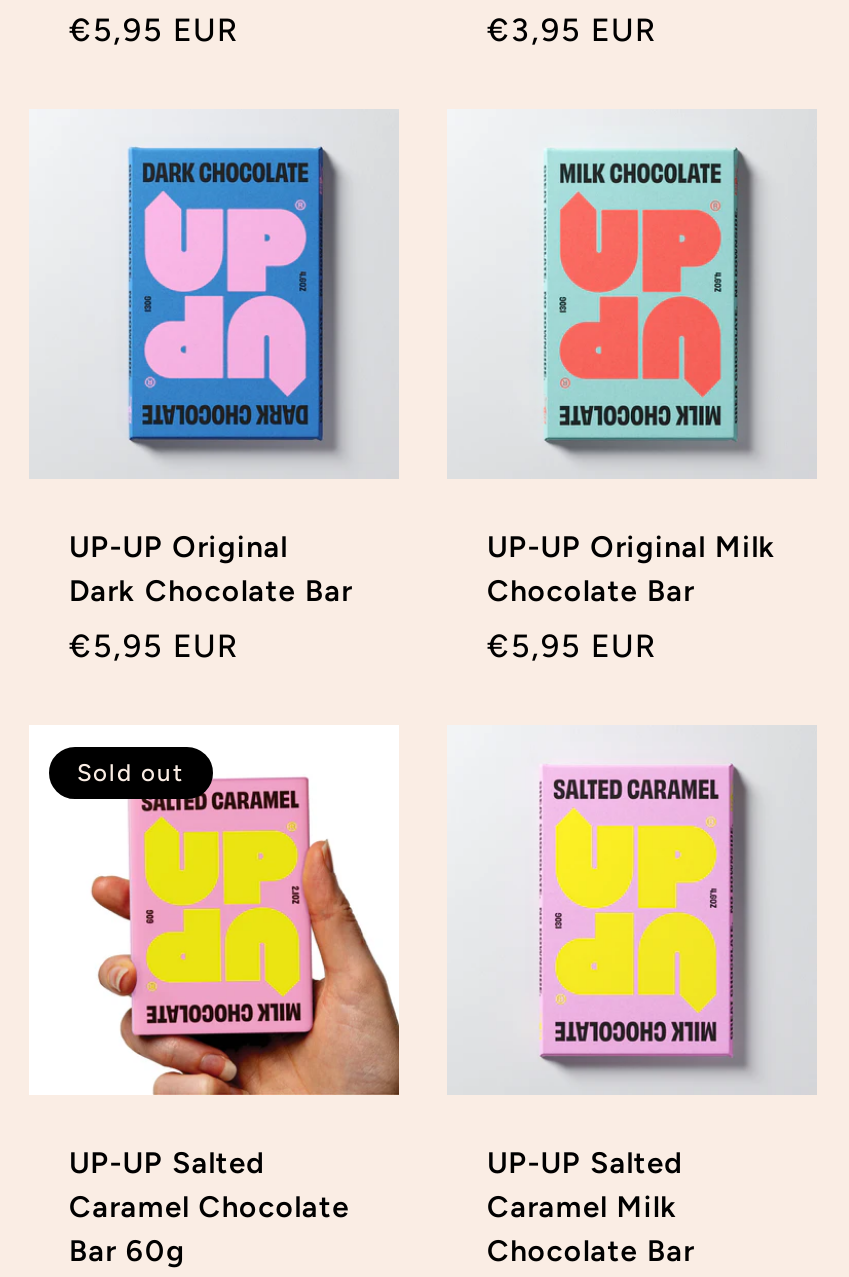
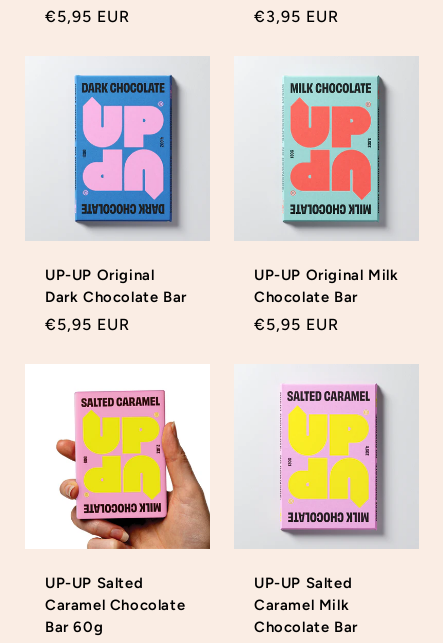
- Sold out
